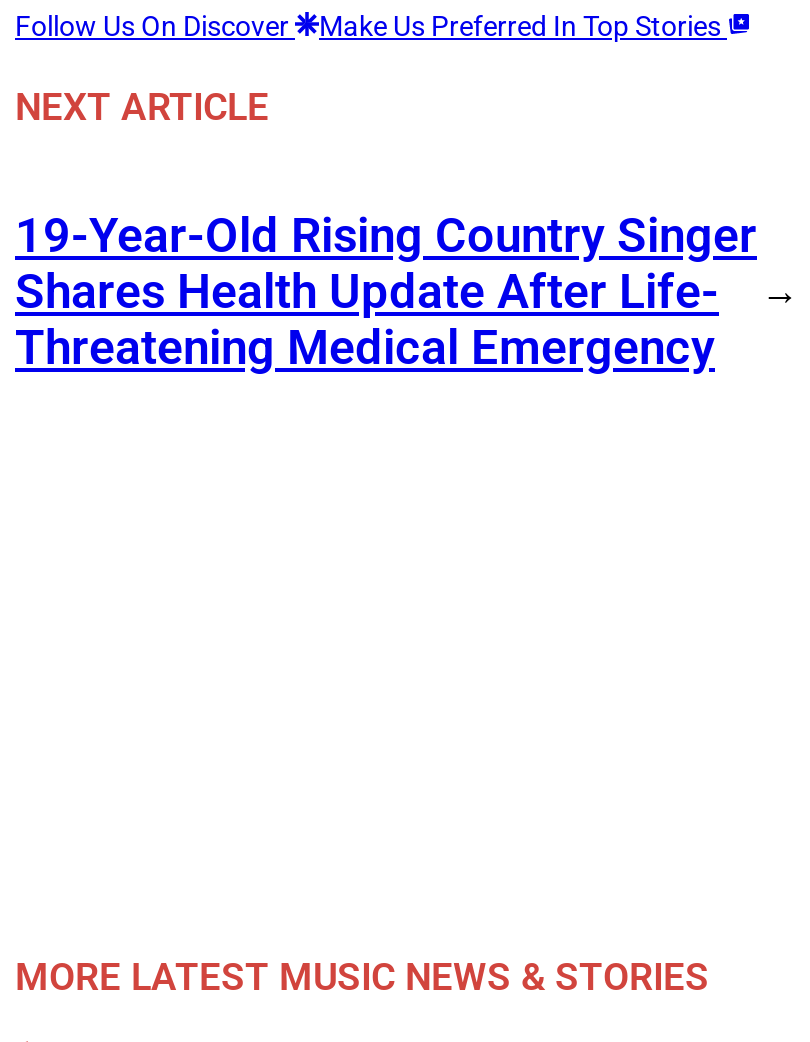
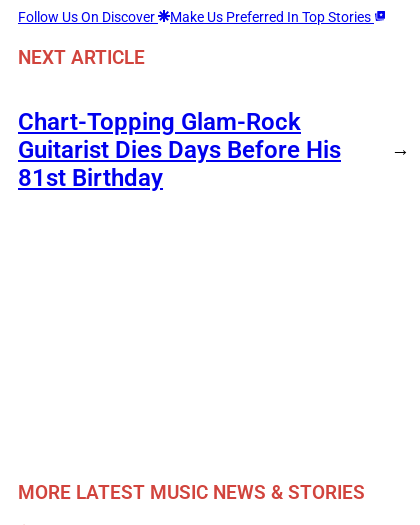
- 19-Year-Old Rising Country Singer
- Shares Health Update After Life-
- Threatening Medical Emergency
+ Chart-Topping Glam-Rock
+ Guitarist Dies Days Before His
+ 81st Birthday
